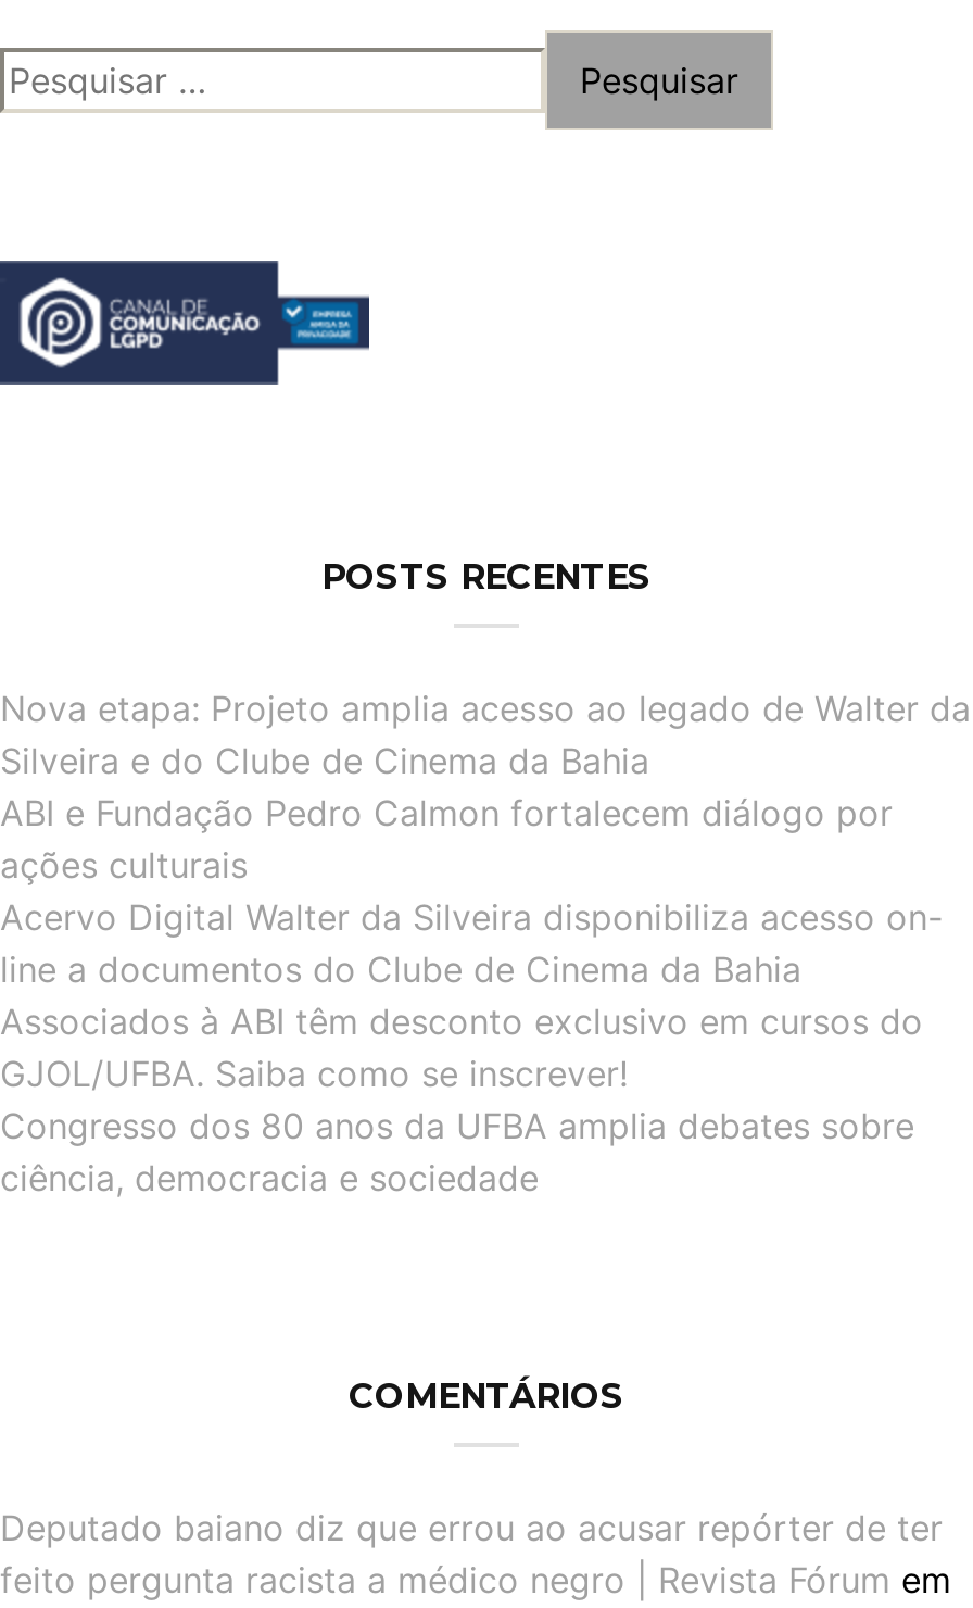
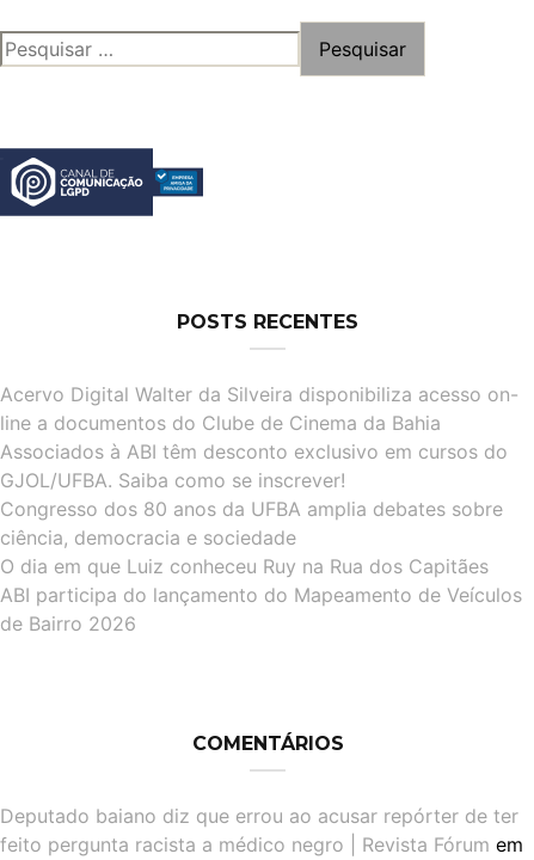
- Nova etapa: Projeto amplia acesso ao legado de Walter da
- Silveira e do Clube de Cinema da Bahia
- ABI e Fundação Pedro Calmon fortalecem diálogo por
- ações culturais

moved up: Acervo Digital Walter da Silveira disponibiliza acesso on- | line a documentos do Clube de Cinema da Bahia | Associados à ABI têm desconto exclusivo em cursos do | GJOL/UFBA. Saiba como se inscrever! | Congresso dos 80 anos da UFBA amplia debates sobre | ciência, democracia e sociedade

+ O dia em que Luiz conheceu Ruy na Rua dos Capitães
+ ABI participa do lançamento do Mapeamento de Veículos
+ de Bairro 2026
